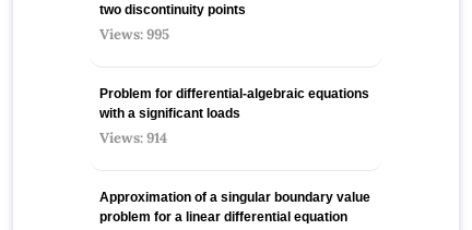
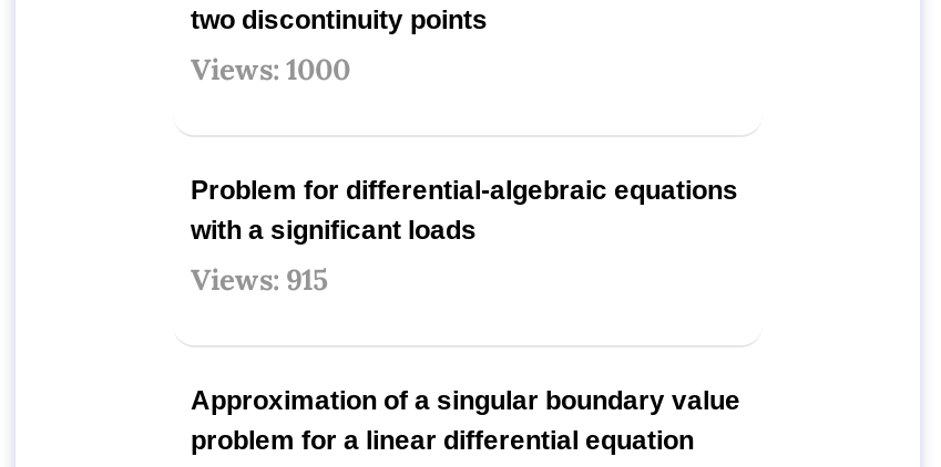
- Views: 995
+ Views: 1000

- Views: 914
+ Views: 915
